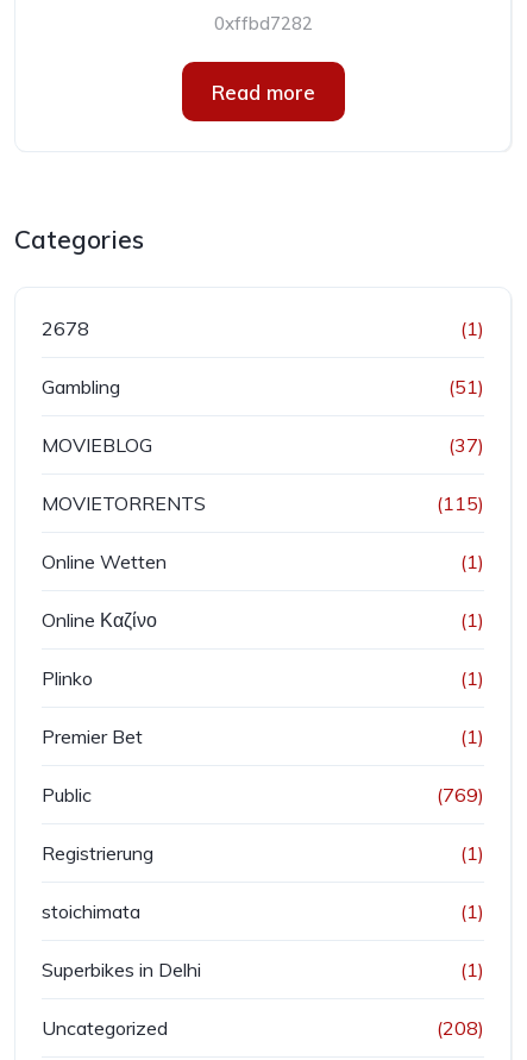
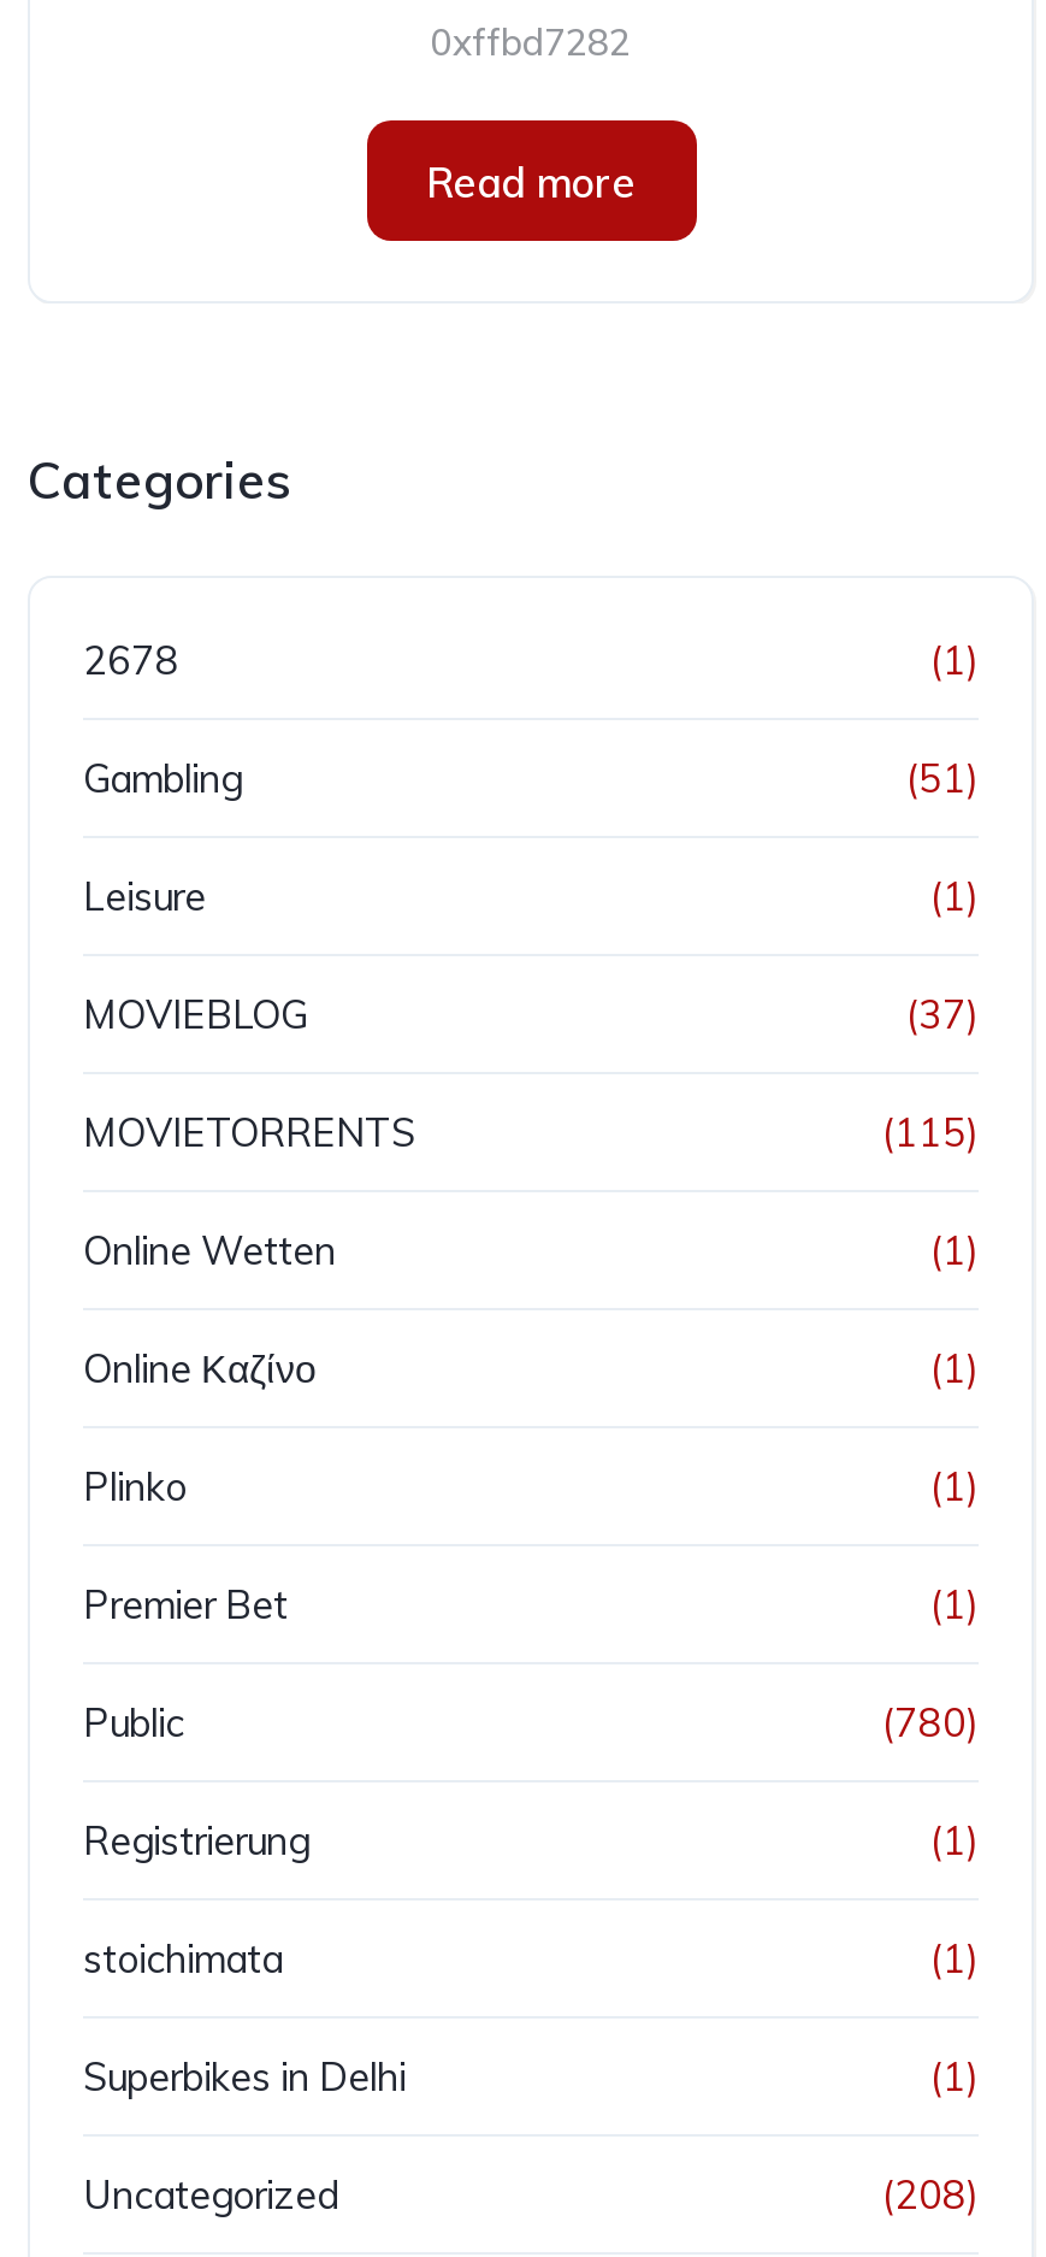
+ Leisure
+ (1)

- (769)
+ (780)
